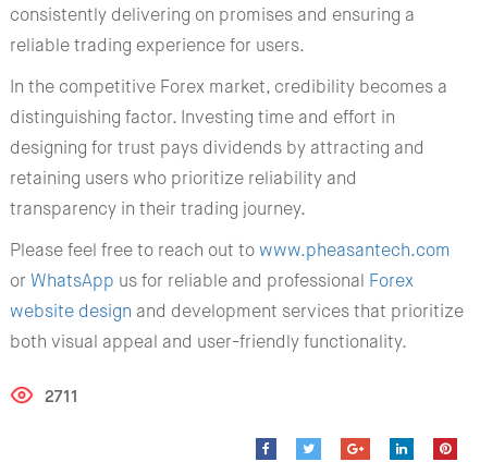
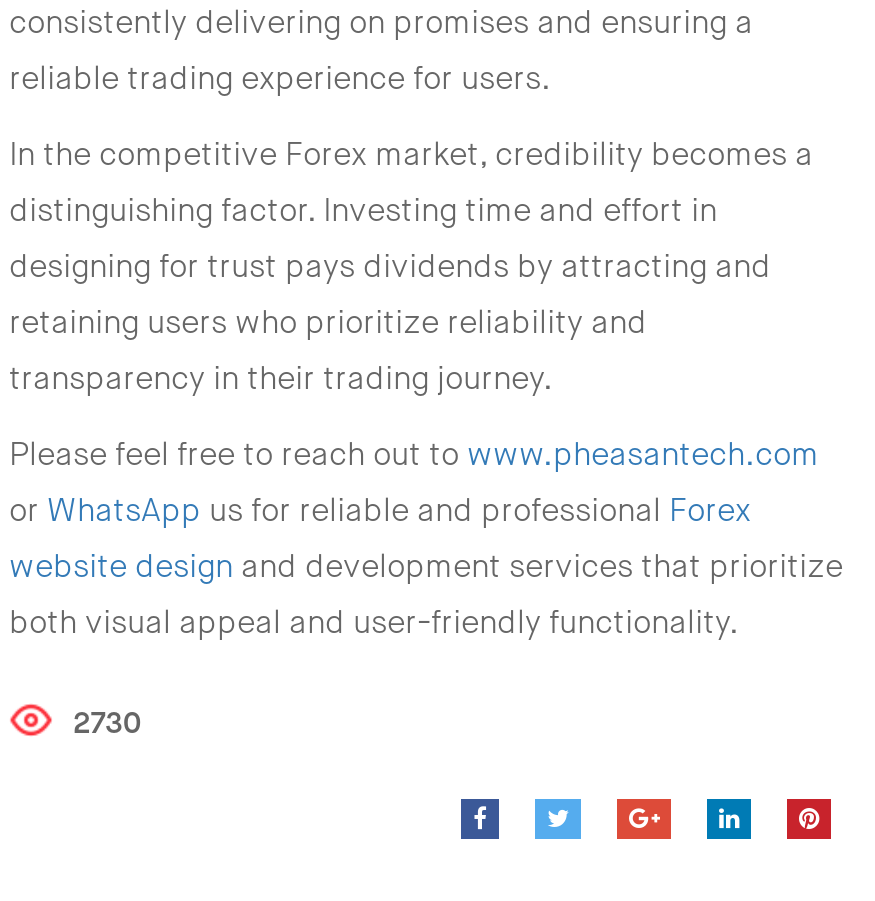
- 2711
+ 2730
